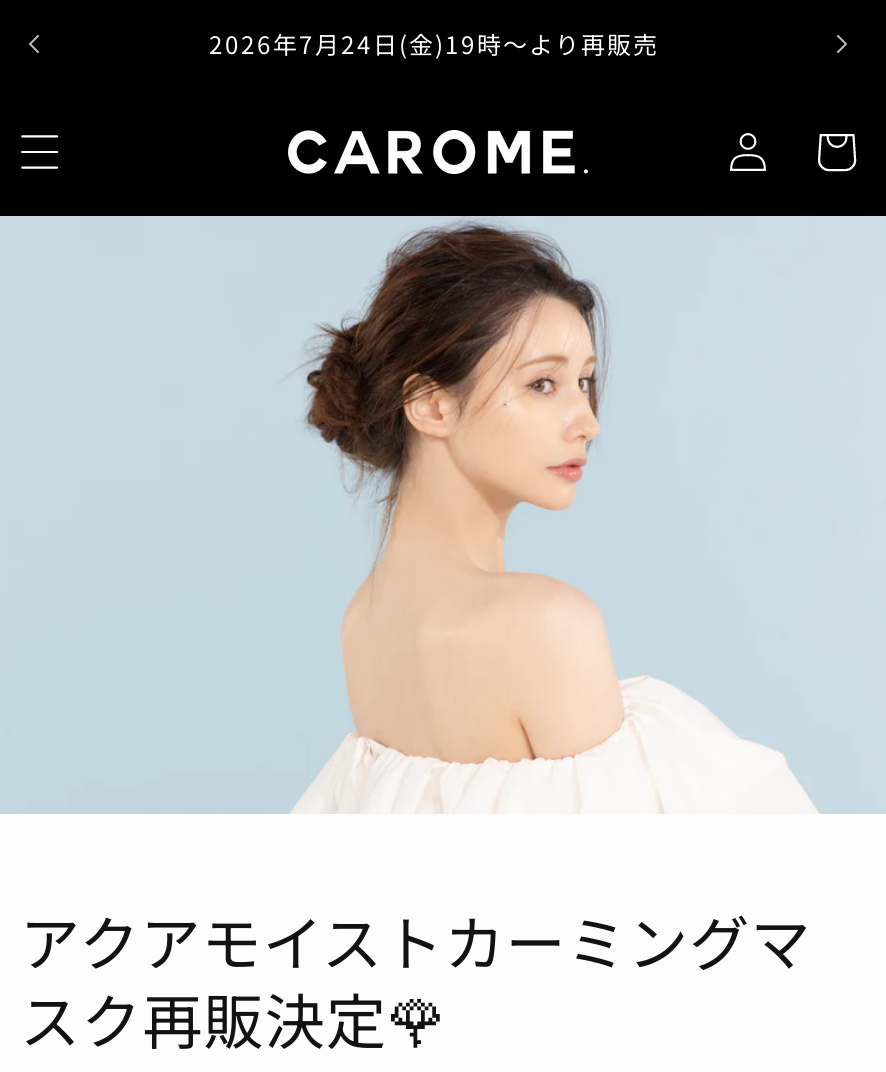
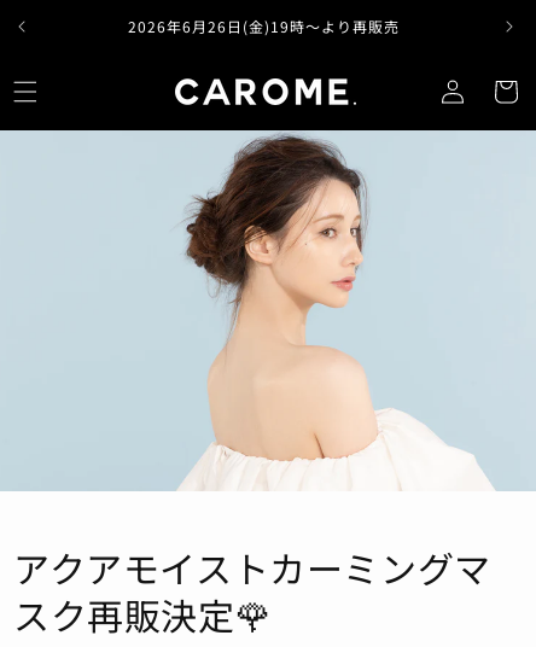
- 2026年7月24日(金)19時～より再販売
+ 2026年6月26日(金)19時～より再販売
